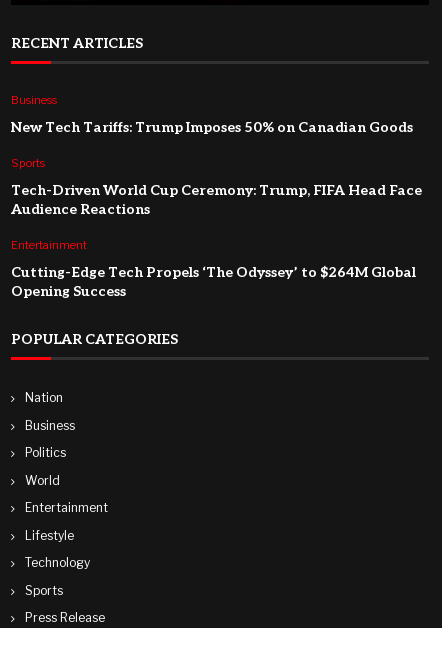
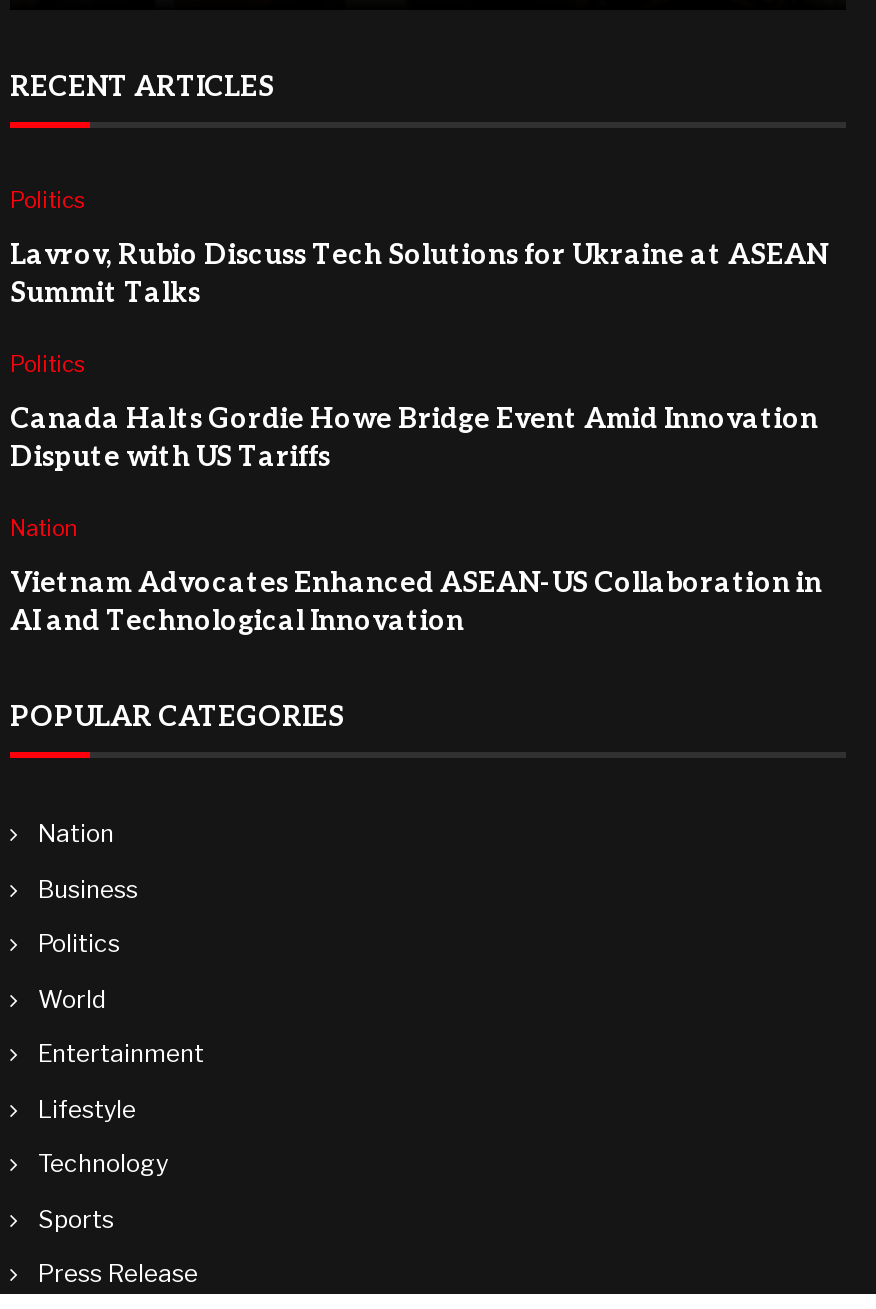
- Business
+ Politics

- New Tech Tariffs: Trump Imposes 50% on Canadian Goods
+ Lavrov, Rubio Discuss Tech Solutions for Ukraine at ASEAN
+ Summit Talks

- Sports
+ Politics

- Tech-Driven World Cup Ceremony: Trump, FIFA Head Face
- Audience Reactions
+ Canada Halts Gordie Howe Bridge Event Amid Innovation
+ Dispute with US Tariffs

- Entertainment
+ Nation

- Cutting-Edge Tech Propels ‘The Odyssey’ to $264M Global
- Opening Success
+ Vietnam Advocates Enhanced ASEAN-US Collaboration in
+ AI and Technological Innovation
